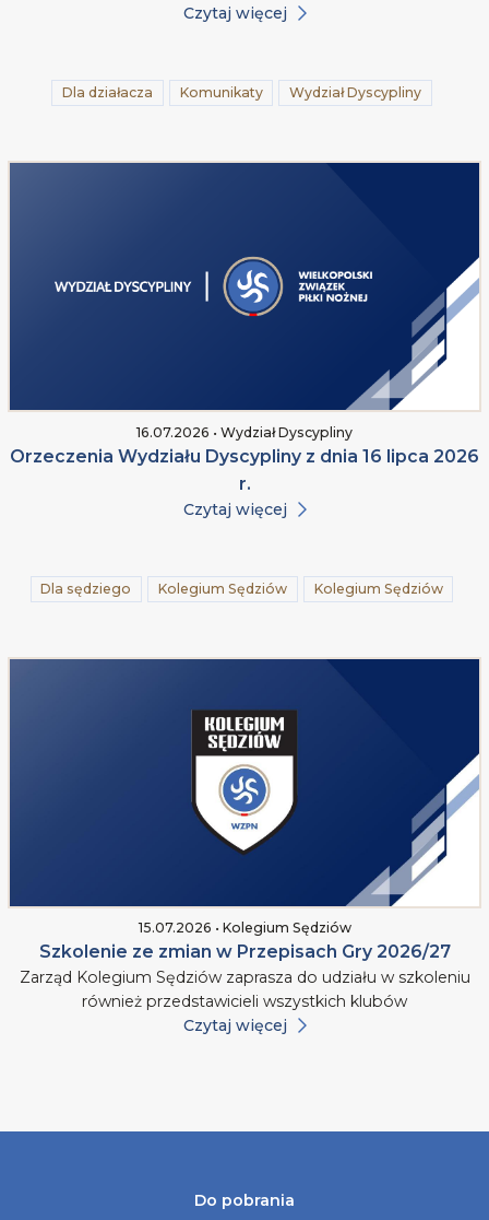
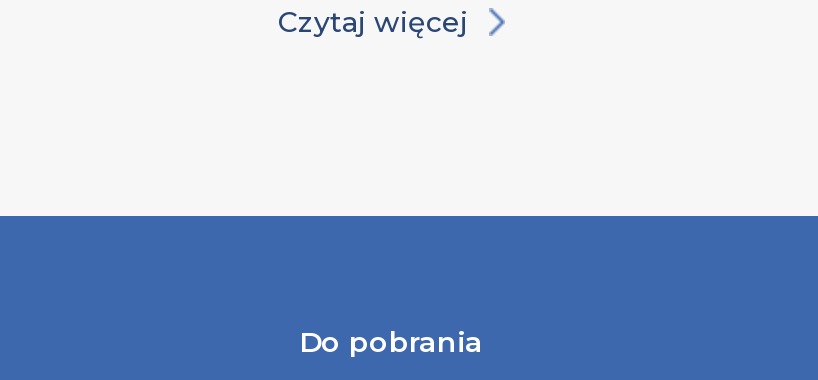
- Dla działacza
- Komunikaty
- Wydział Dyscypliny

- [image]
- 16.07.2026 • Wydział Dyscypliny
- Orzeczenia Wydziału Dyscypliny z dnia 16 lipca 2026
- r.
- Czytaj więcej

- Dla sędziego
- Kolegium Sędziów
- Kolegium Sędziów

- [image]
- 15.07.2026 • Kolegium Sędziów
- Szkolenie ze zmian w Przepisach Gry 2026/27
- Zarząd Kolegium Sędziów zaprasza do udziału w szkoleniu
- również przedstawicieli wszystkich klubów
- Czytaj więcej
